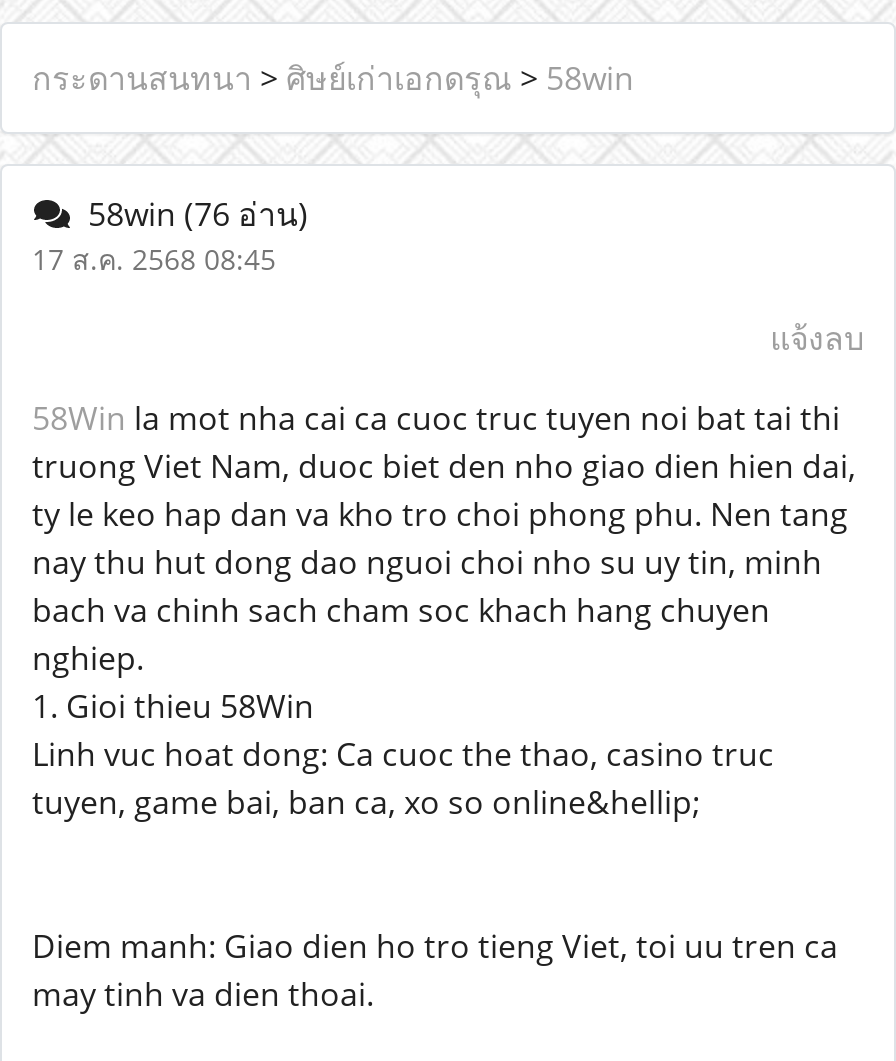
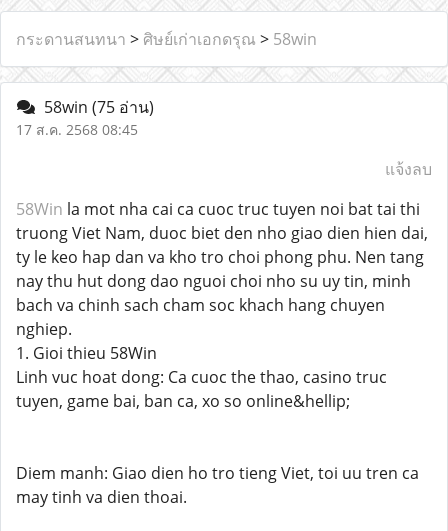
- 58win (76 อ่าน)
+ 58win (75 อ่าน)
